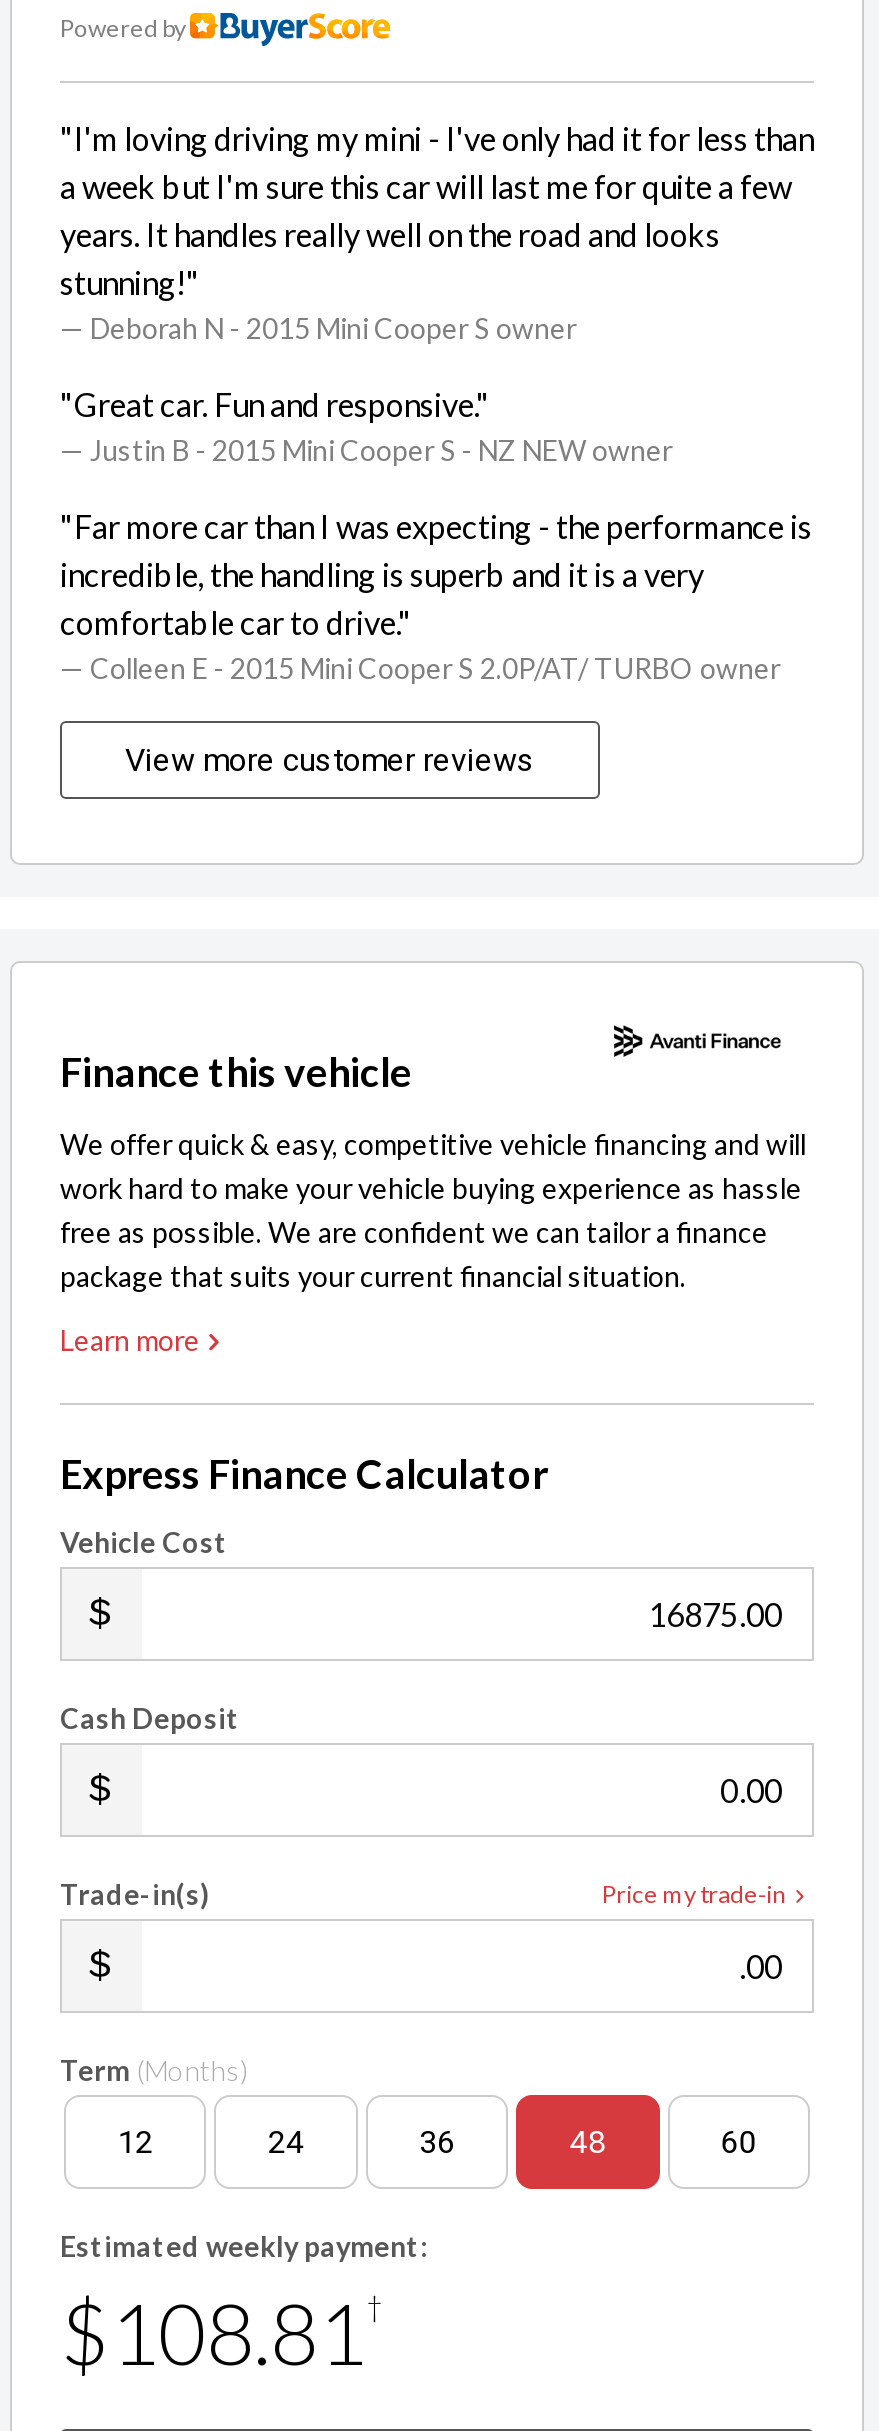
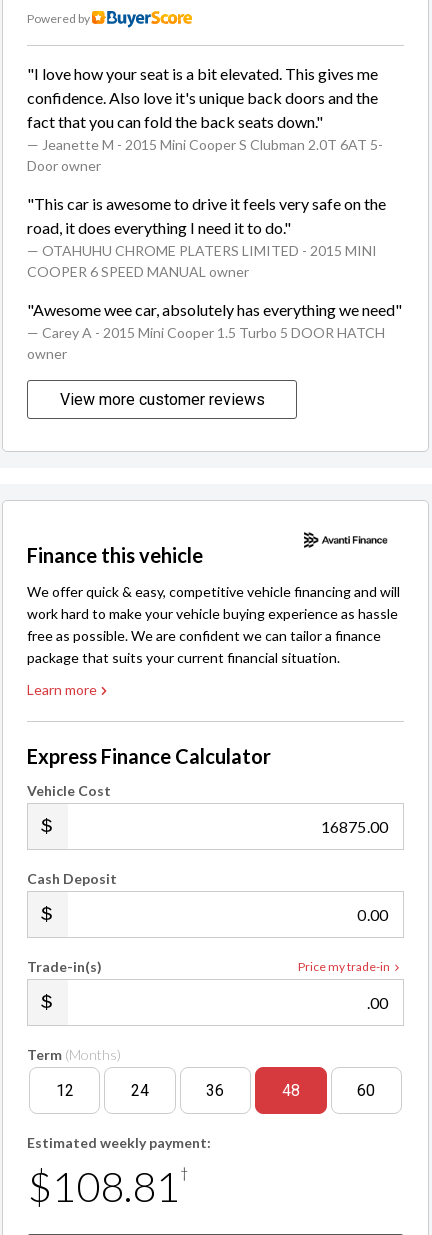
- "I'm loving driving my mini - I've only had it for less than
- a week but I'm sure this car will last me for quite a few
- years. It handles really well on the road and looks
- stunning!"
- — Deborah N - 2015 Mini Cooper S owner
+ "I love how your seat is a bit elevated. This gives me
+ confidence. Also love it's unique back doors and the
+ fact that you can fold the back seats down."
+ — Jeanette M - 2015 Mini Cooper S Clubman 2.0T 6AT 5-
+ Door owner

- "Great car. Fun and responsive."
- — Justin B - 2015 Mini Cooper S - NZ NEW owner
+ "This car is awesome to drive it feels very safe on the
+ road, it does everything I need it to do."
+ — OTAHUHU CHROME PLATERS LIMITED - 2015 MINI
+ COOPER 6 SPEED MANUAL owner

- "Far more car than I was expecting - the performance is
- incredible, the handling is superb and it is a very
- comfortable car to drive."
- — Colleen E - 2015 Mini Cooper S 2.0P/AT/ TURBO owner
+ "Awesome wee car, absolutely has everything we need"
+ — Carey A - 2015 Mini Cooper 1.5 Turbo 5 DOOR HATCH
+ owner
